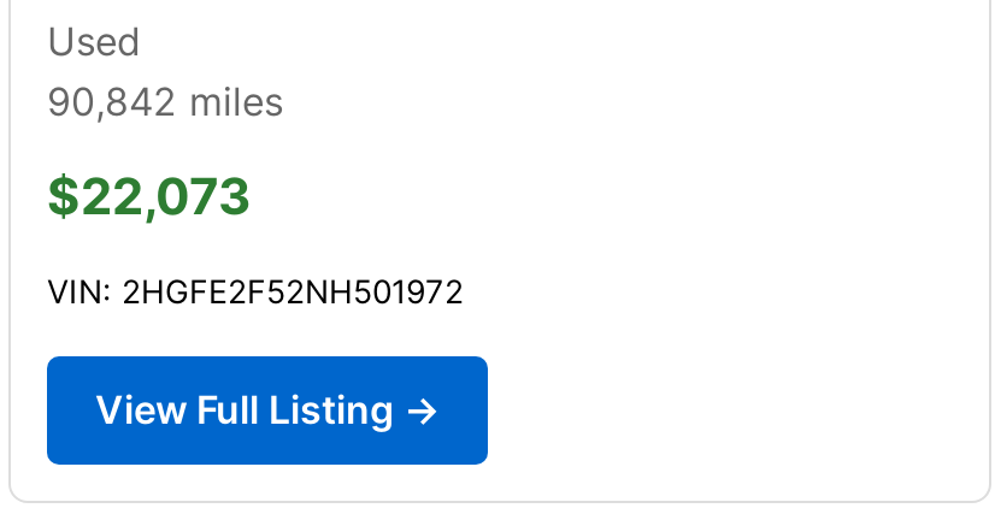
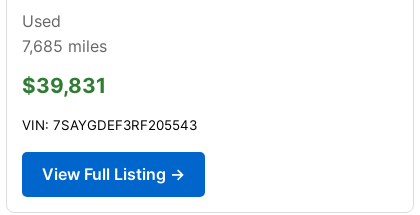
- 90,842 miles
+ 7,685 miles

- $22,073
+ $39,831

- VIN: 2HGFE2F52NH501972
+ VIN: 7SAYGDEF3RF205543
